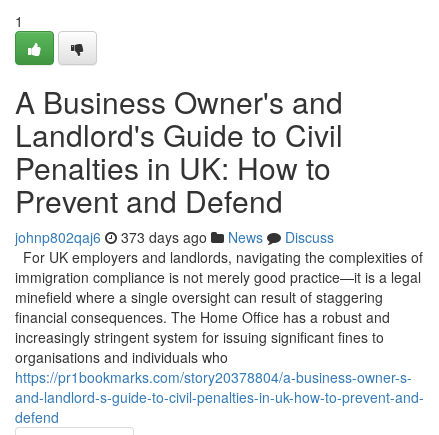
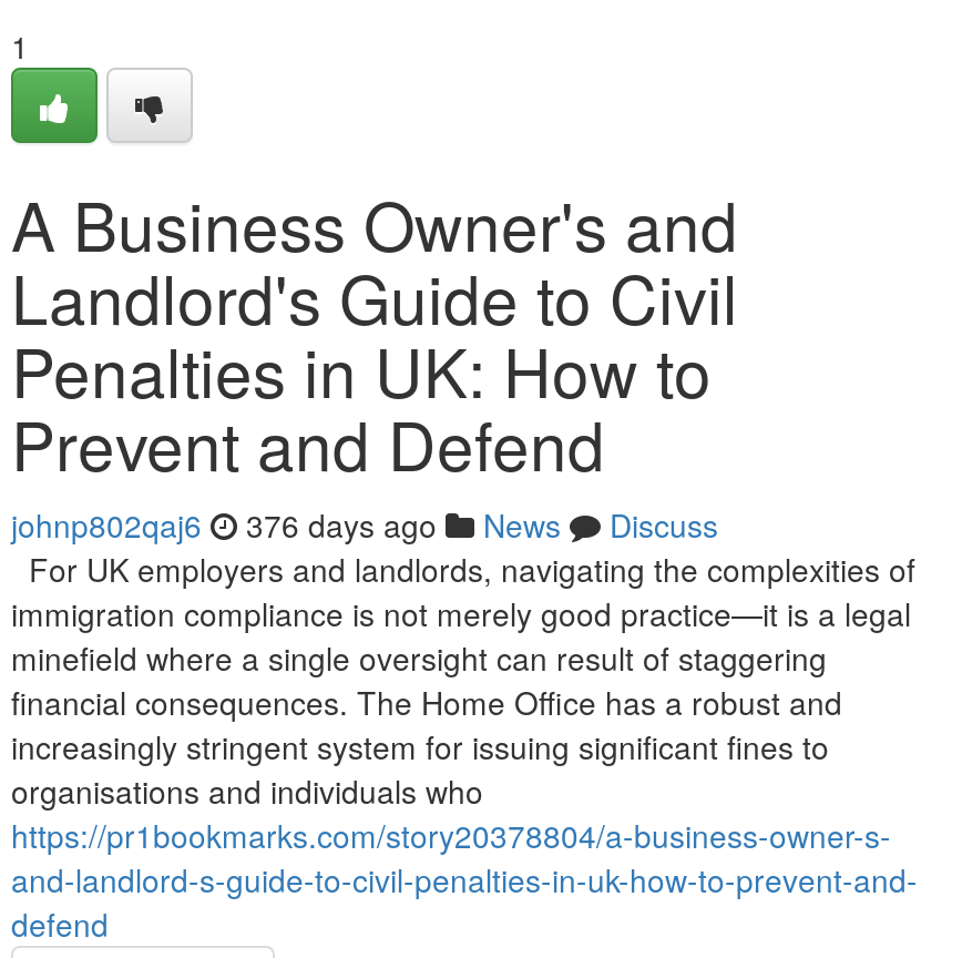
- johnp802qaj6 373 days ago News Discuss
+ johnp802qaj6 376 days ago News Discuss
